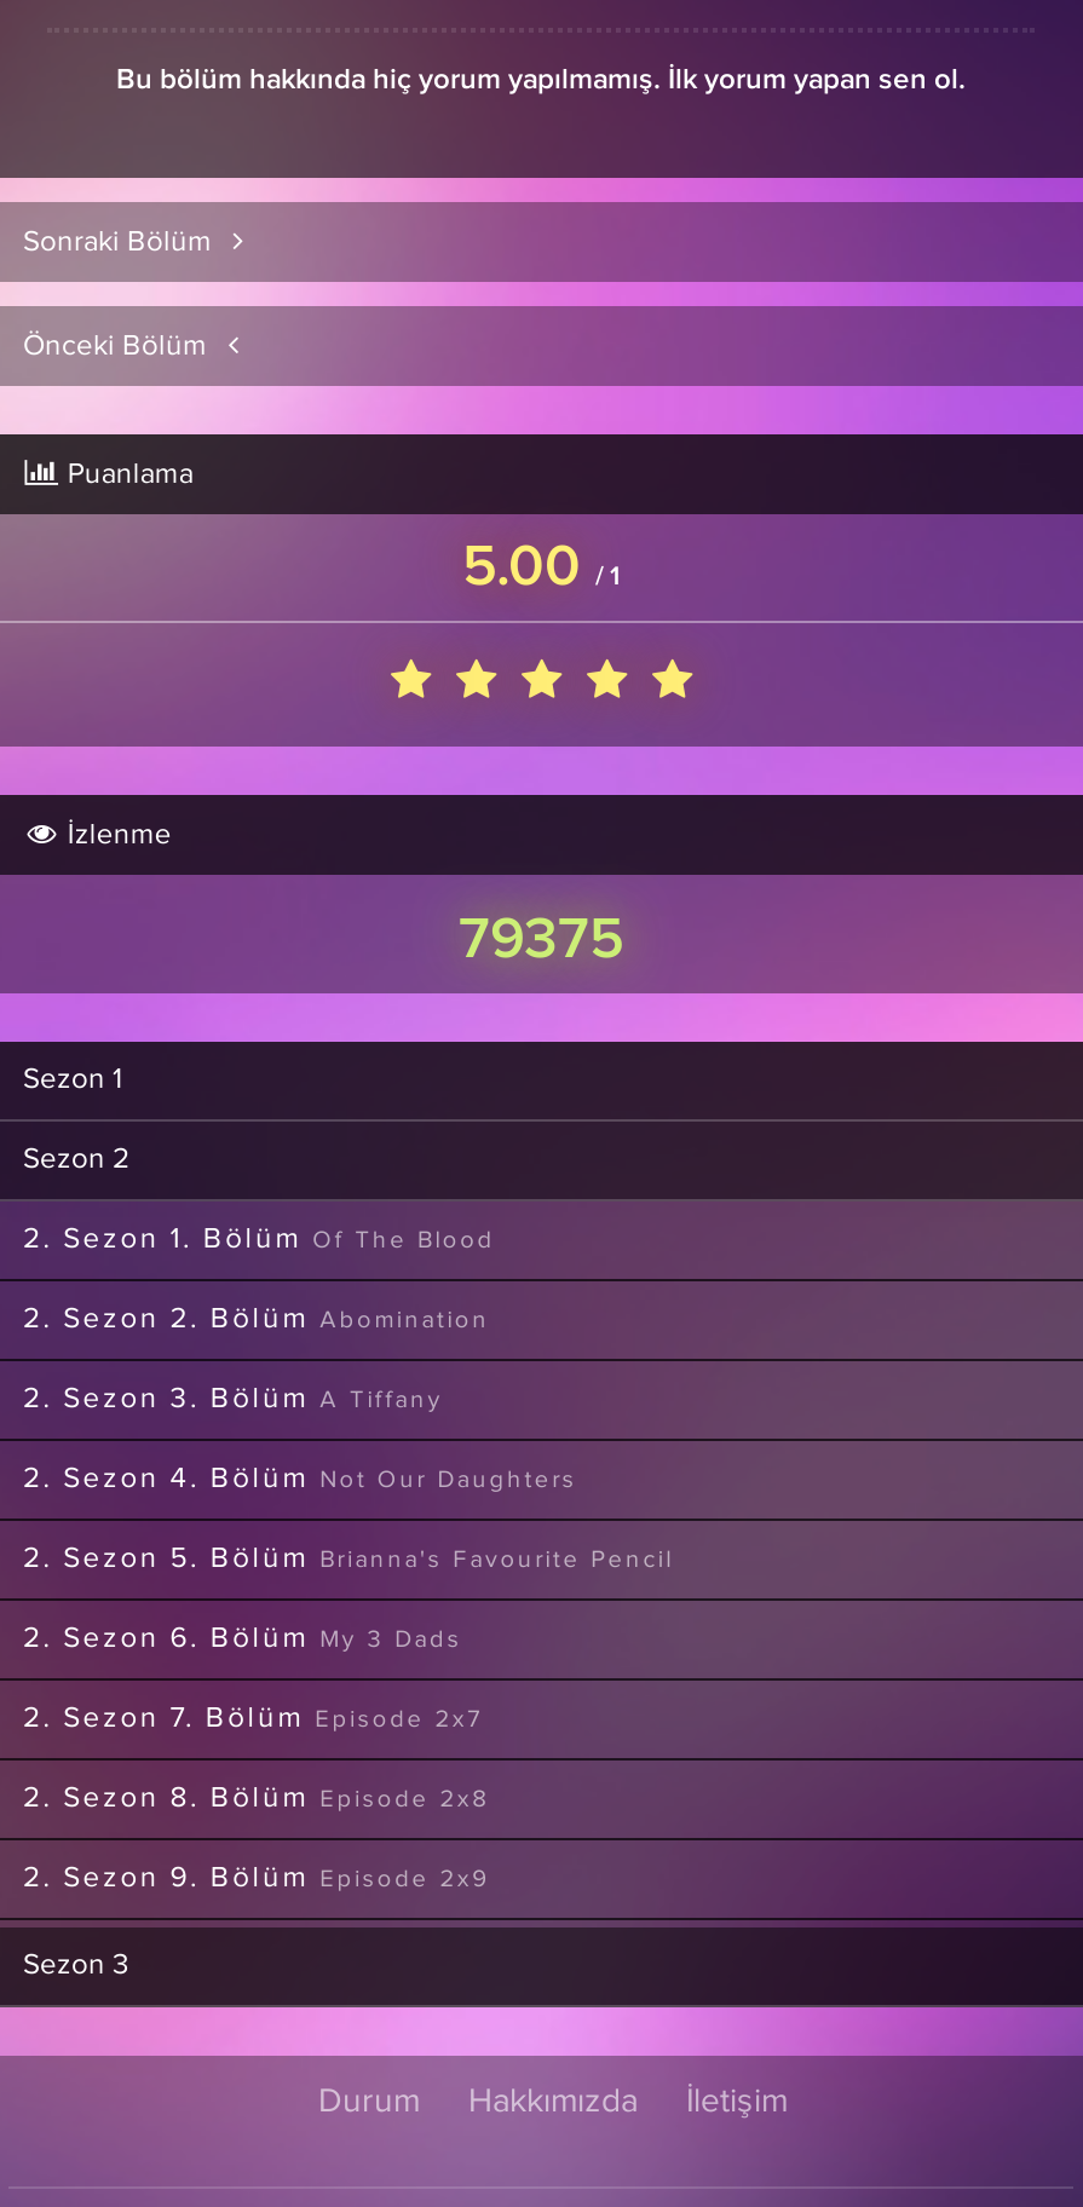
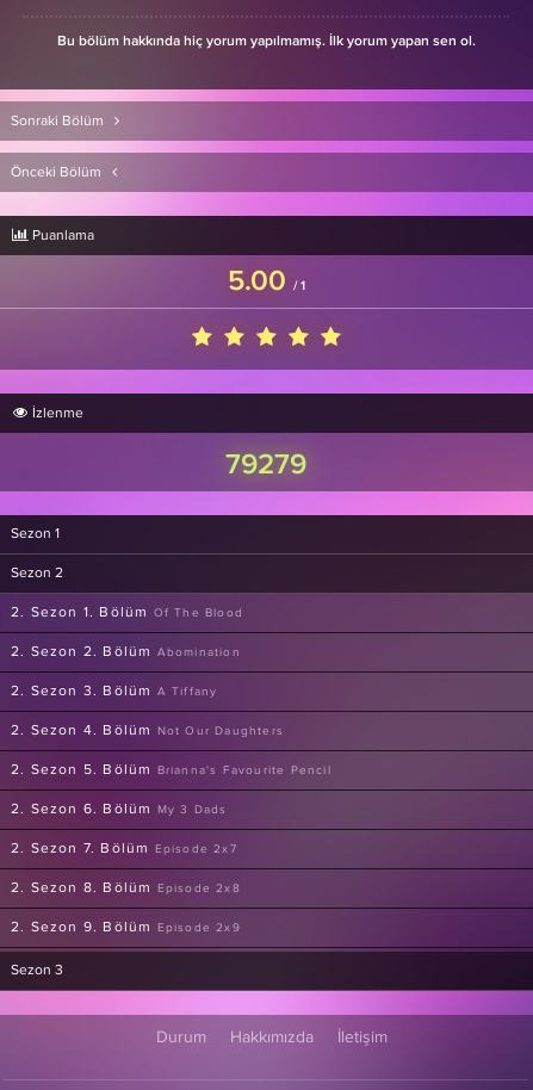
- 79375
+ 79279
